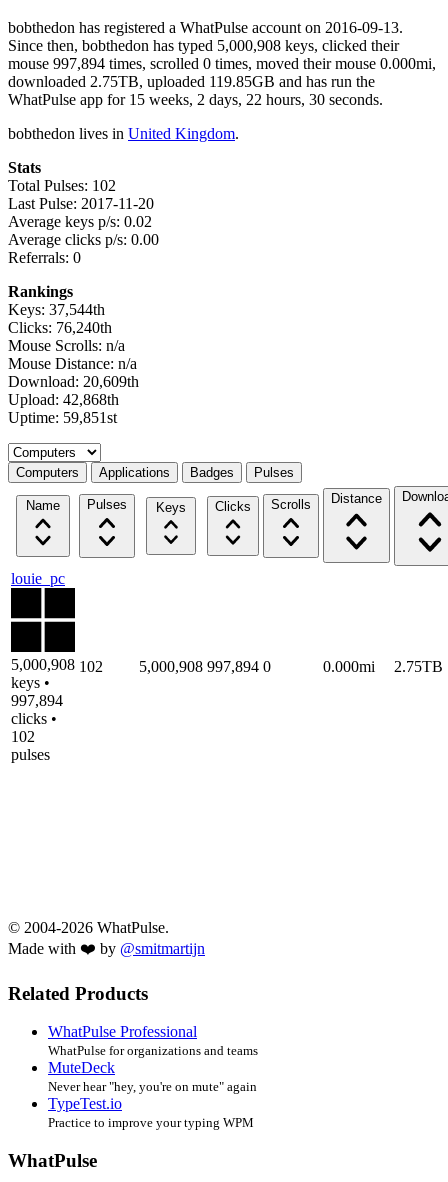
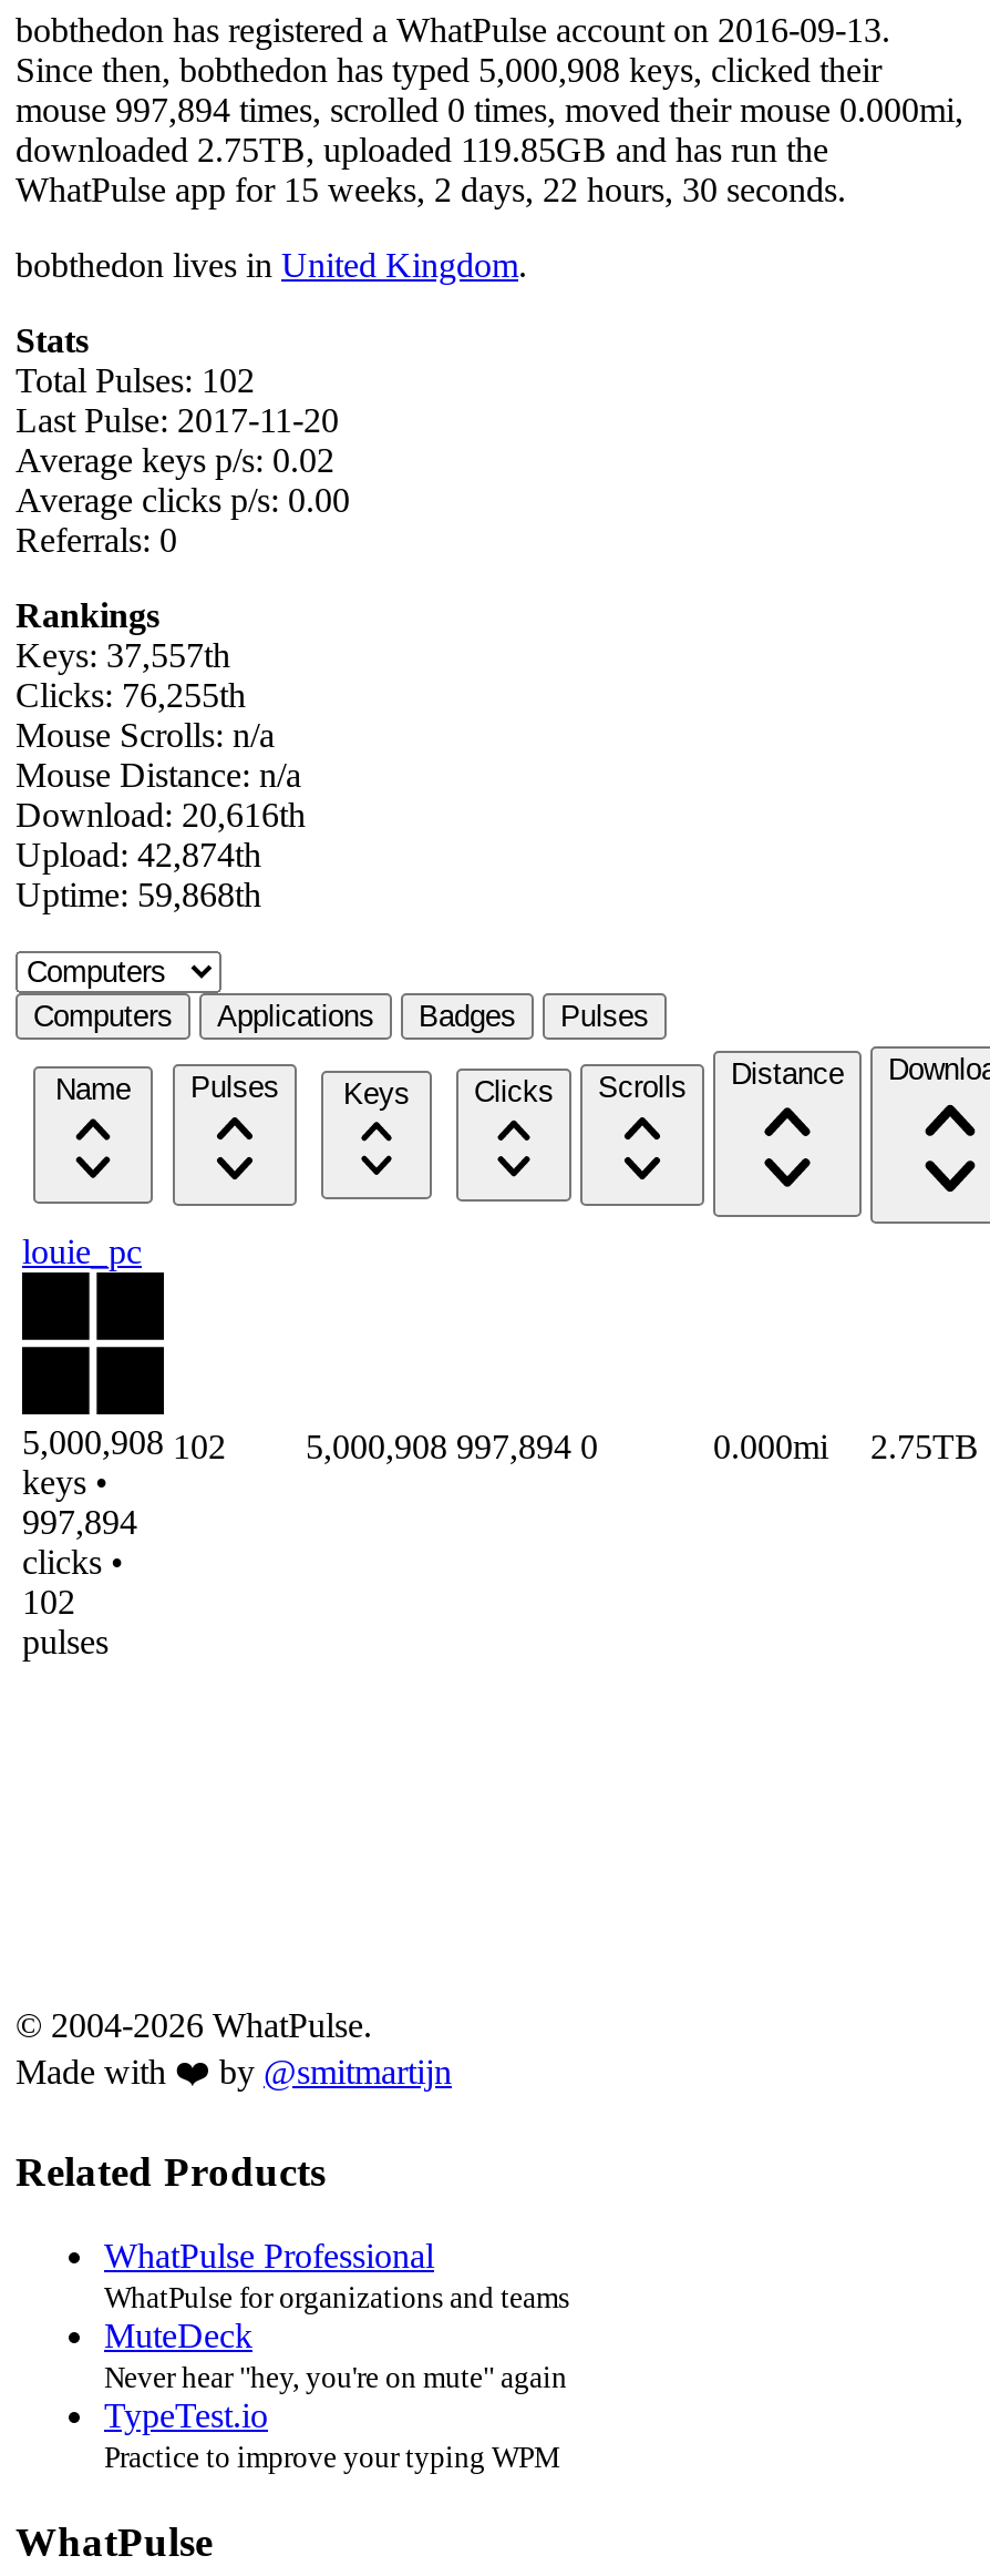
- Keys: 37,544th
+ Keys: 37,557th

- Clicks: 76,240th
+ Clicks: 76,255th

- Download: 20,609th
+ Download: 20,616th

- Upload: 42,868th
+ Upload: 42,874th

- Uptime: 59,851st
+ Uptime: 59,868th
